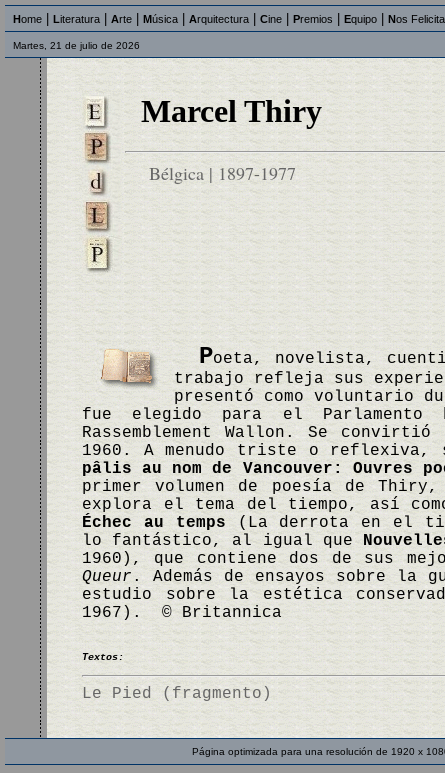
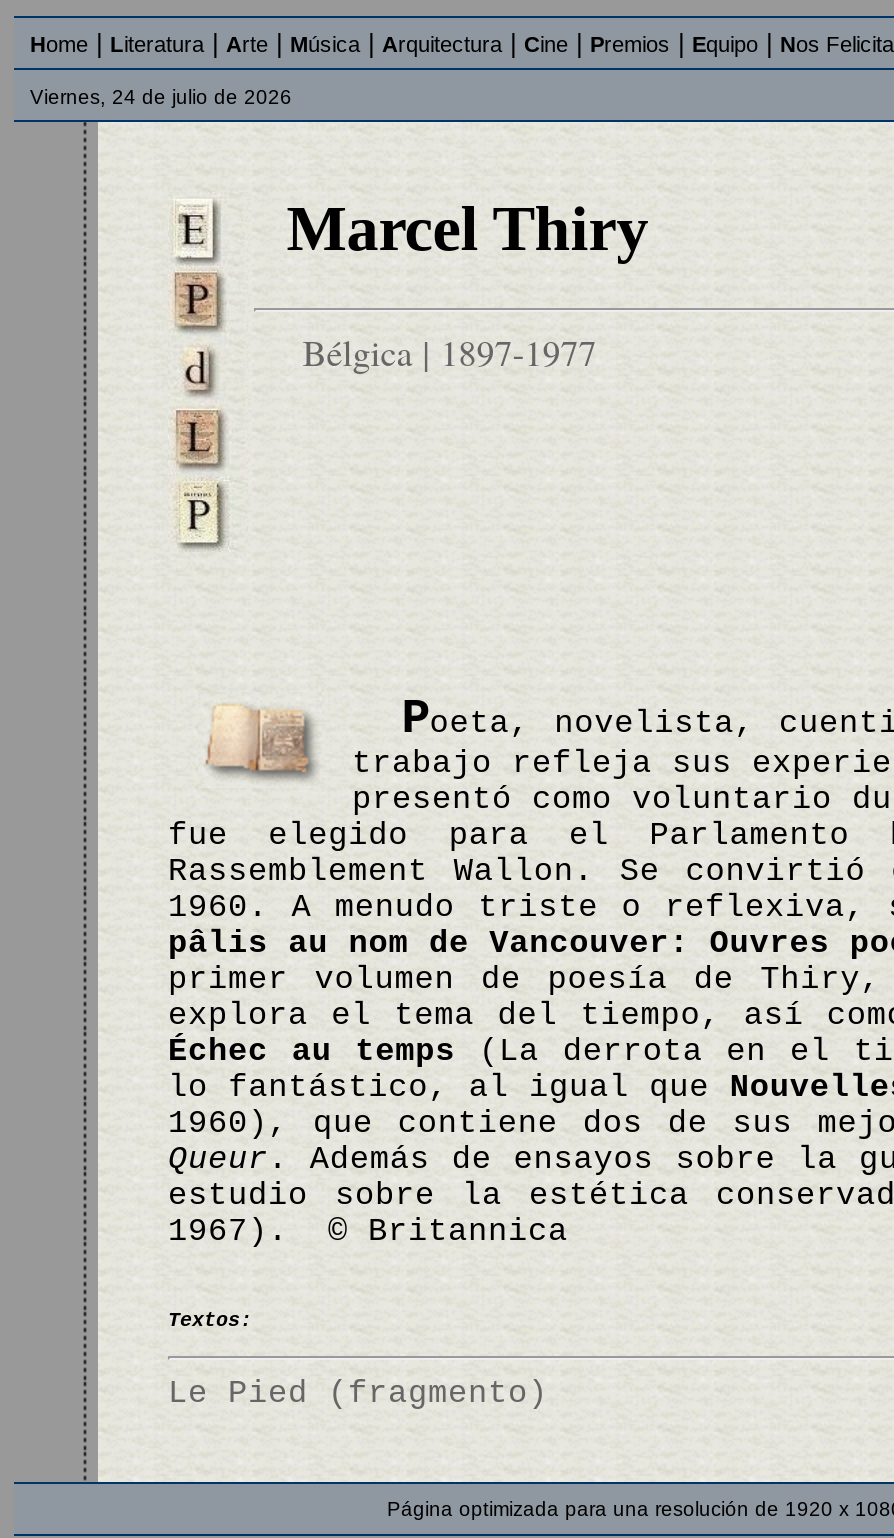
- Martes, 21 de julio de 2026
+ Viernes, 24 de julio de 2026
